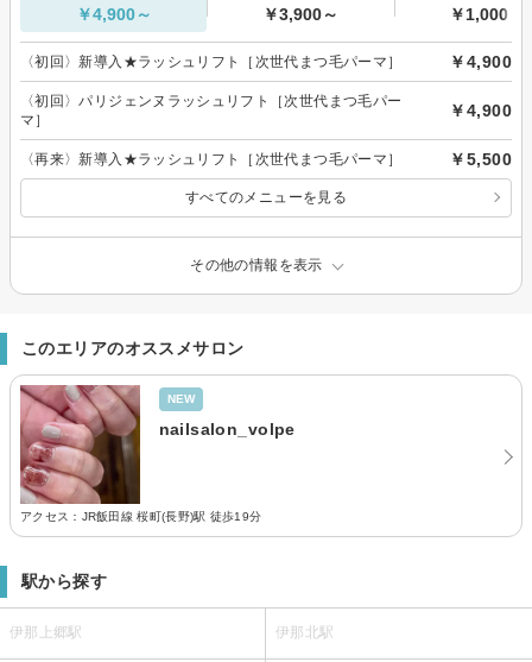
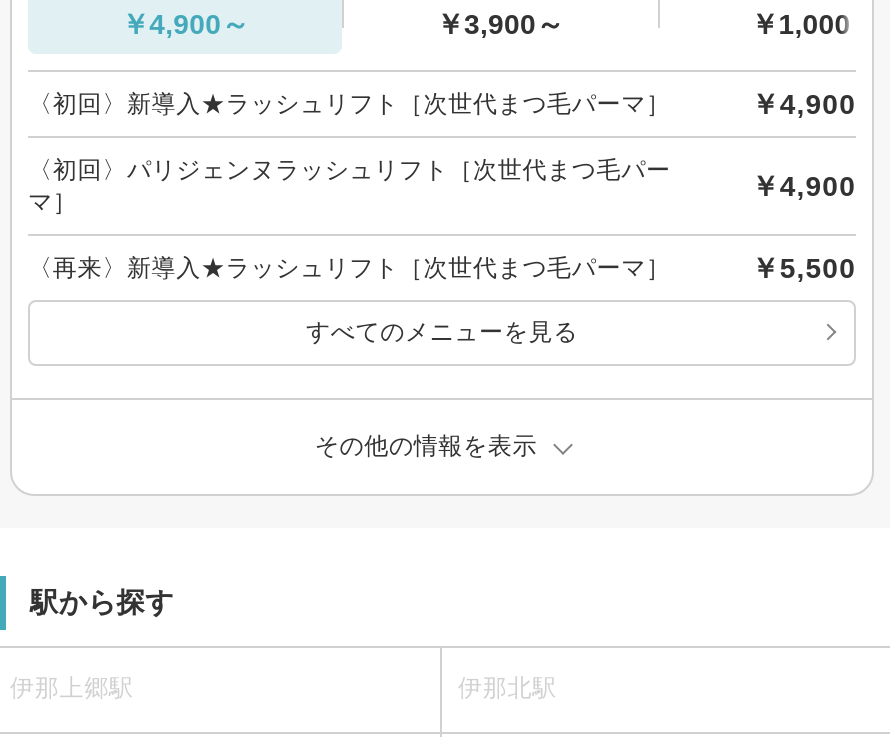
- [image]
- このエリアのオススメサロン
- NEW
- nailsalon_volpe

- アクセス：JR飯田線 桜町(長野)駅 徒歩19分
